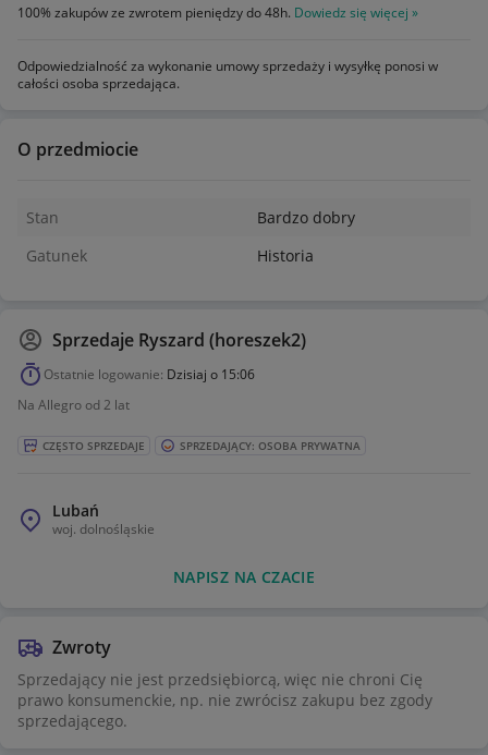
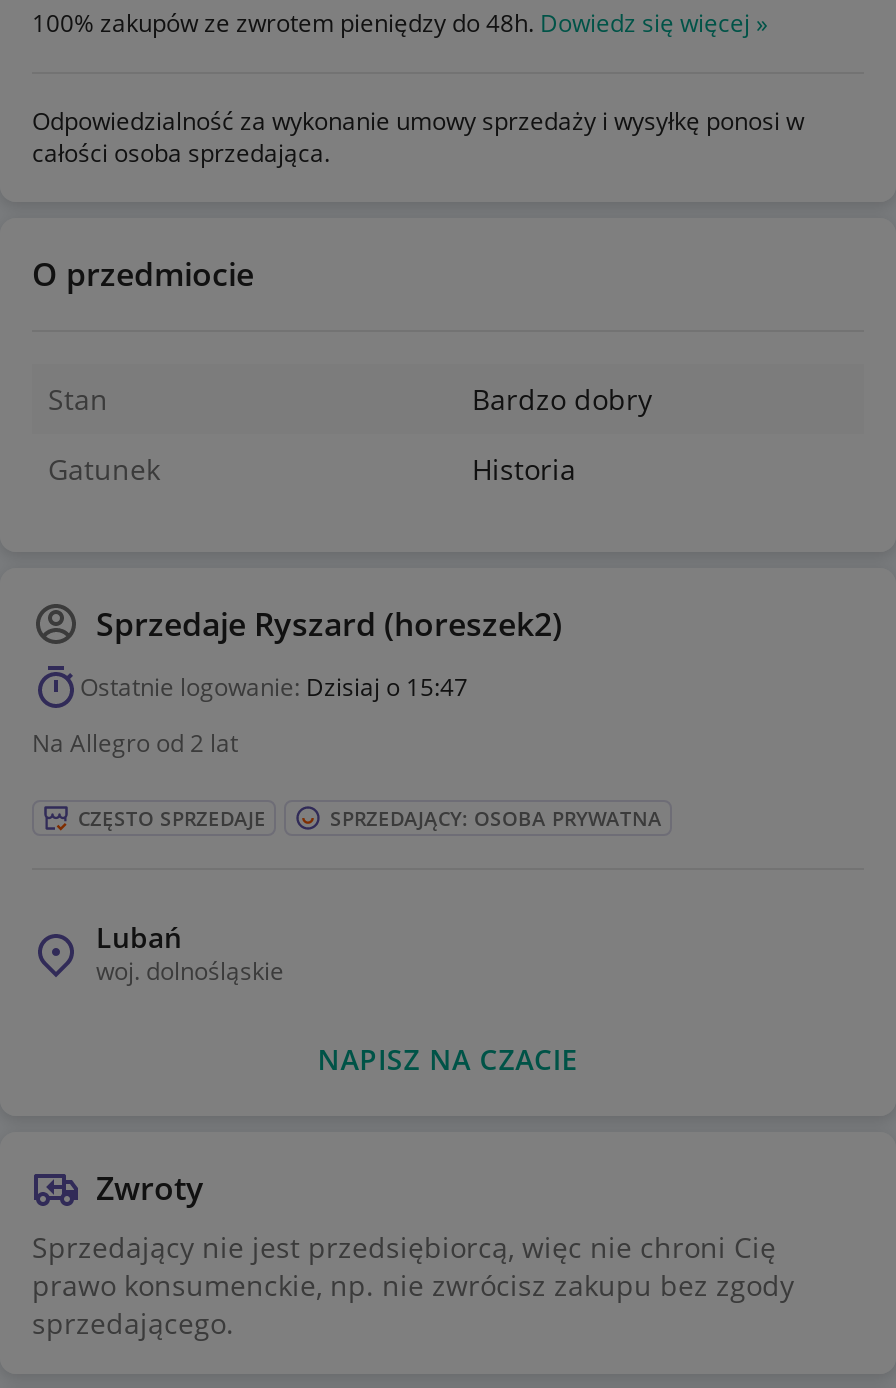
- Ostatnie logowanie: Dzisiaj o 15:06
+ Ostatnie logowanie: Dzisiaj o 15:47
